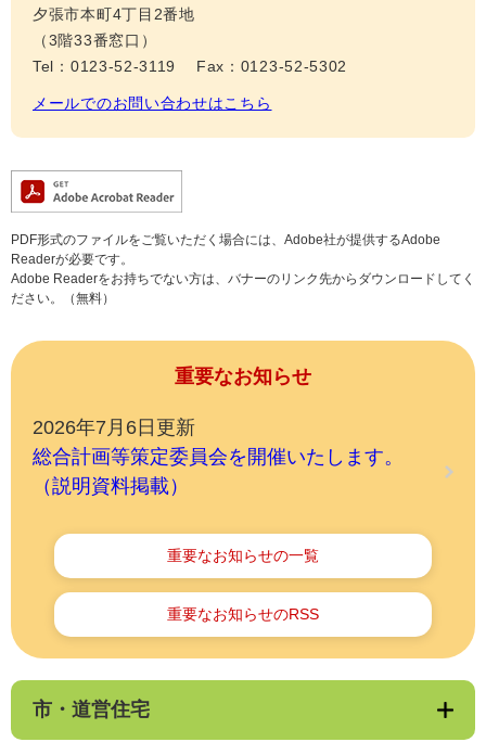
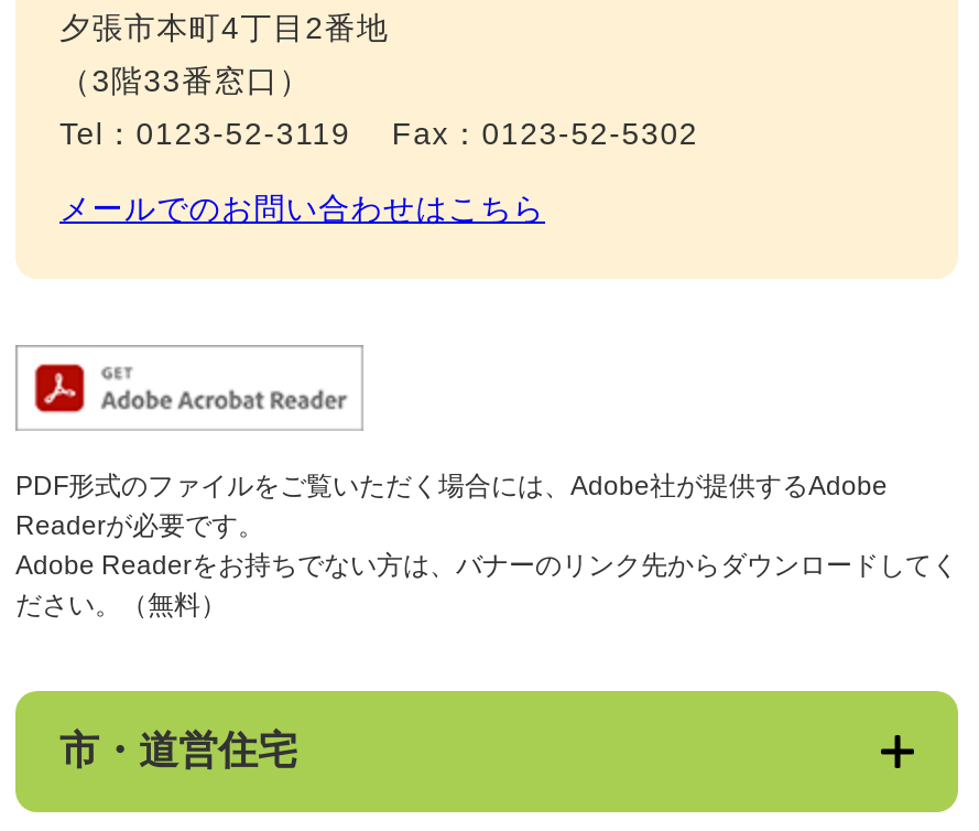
- [image]
- 重要なお知らせ
- 2026年7月6日更新
- 総合計画等策定委員会を開催いたします。
- （説明資料掲載）
- 重要なお知らせの一覧
- 重要なお知らせのRSS
